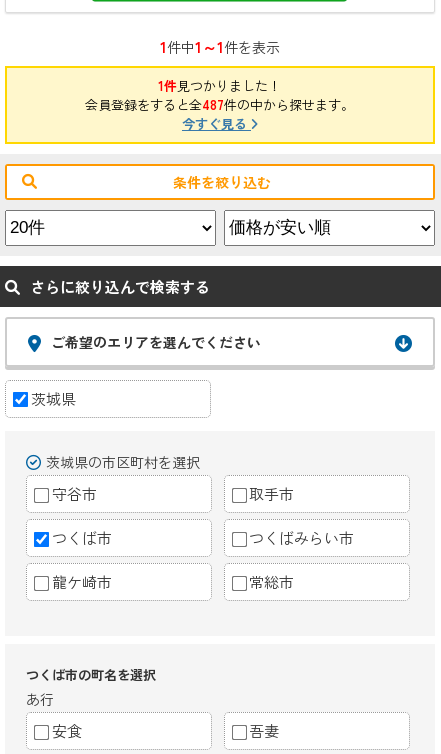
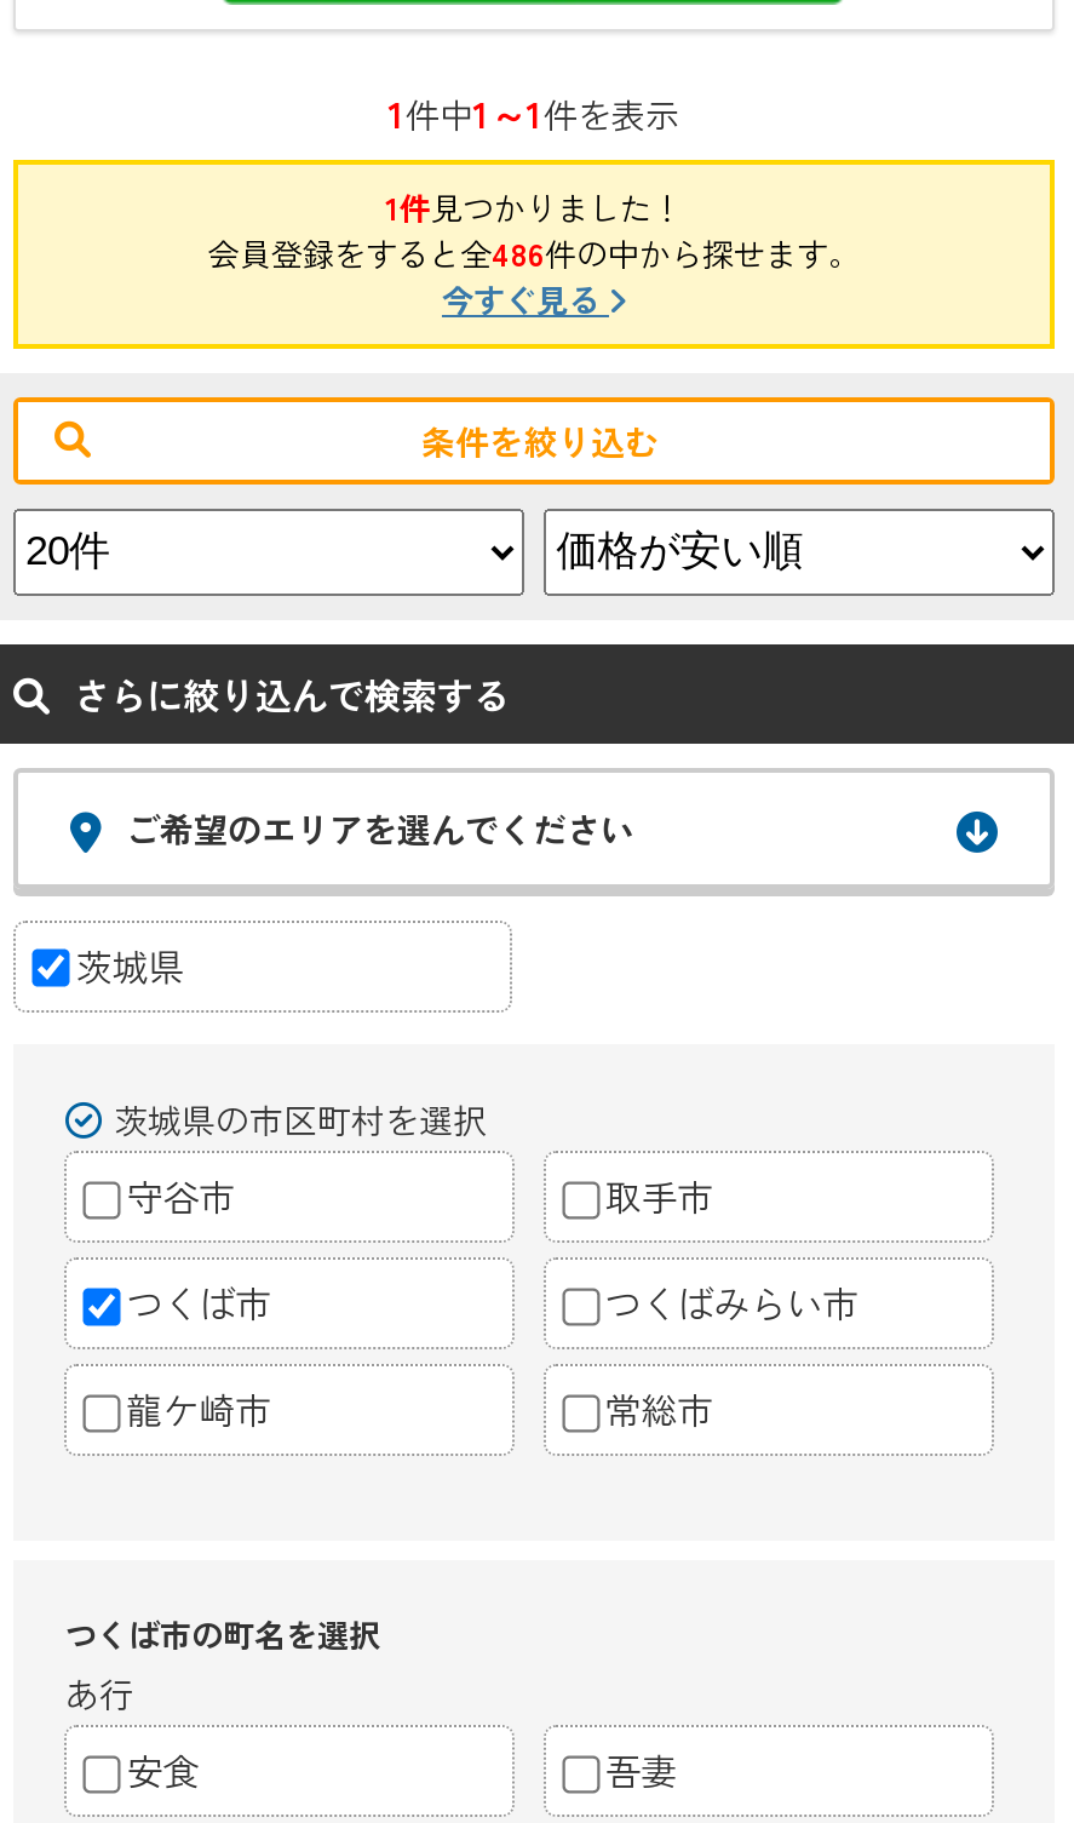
- 会員登録をすると全487件の中から探せます。
+ 会員登録をすると全486件の中から探せます。
